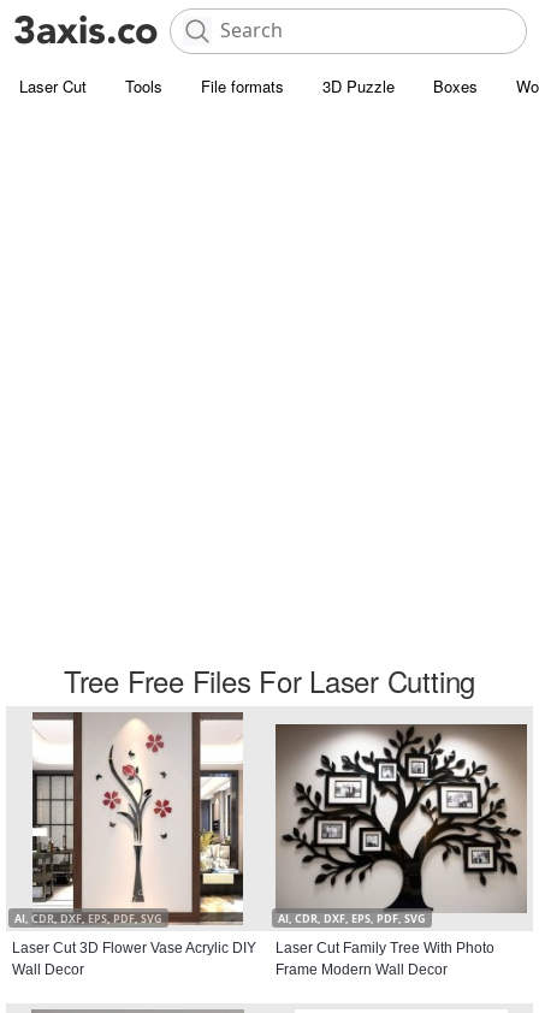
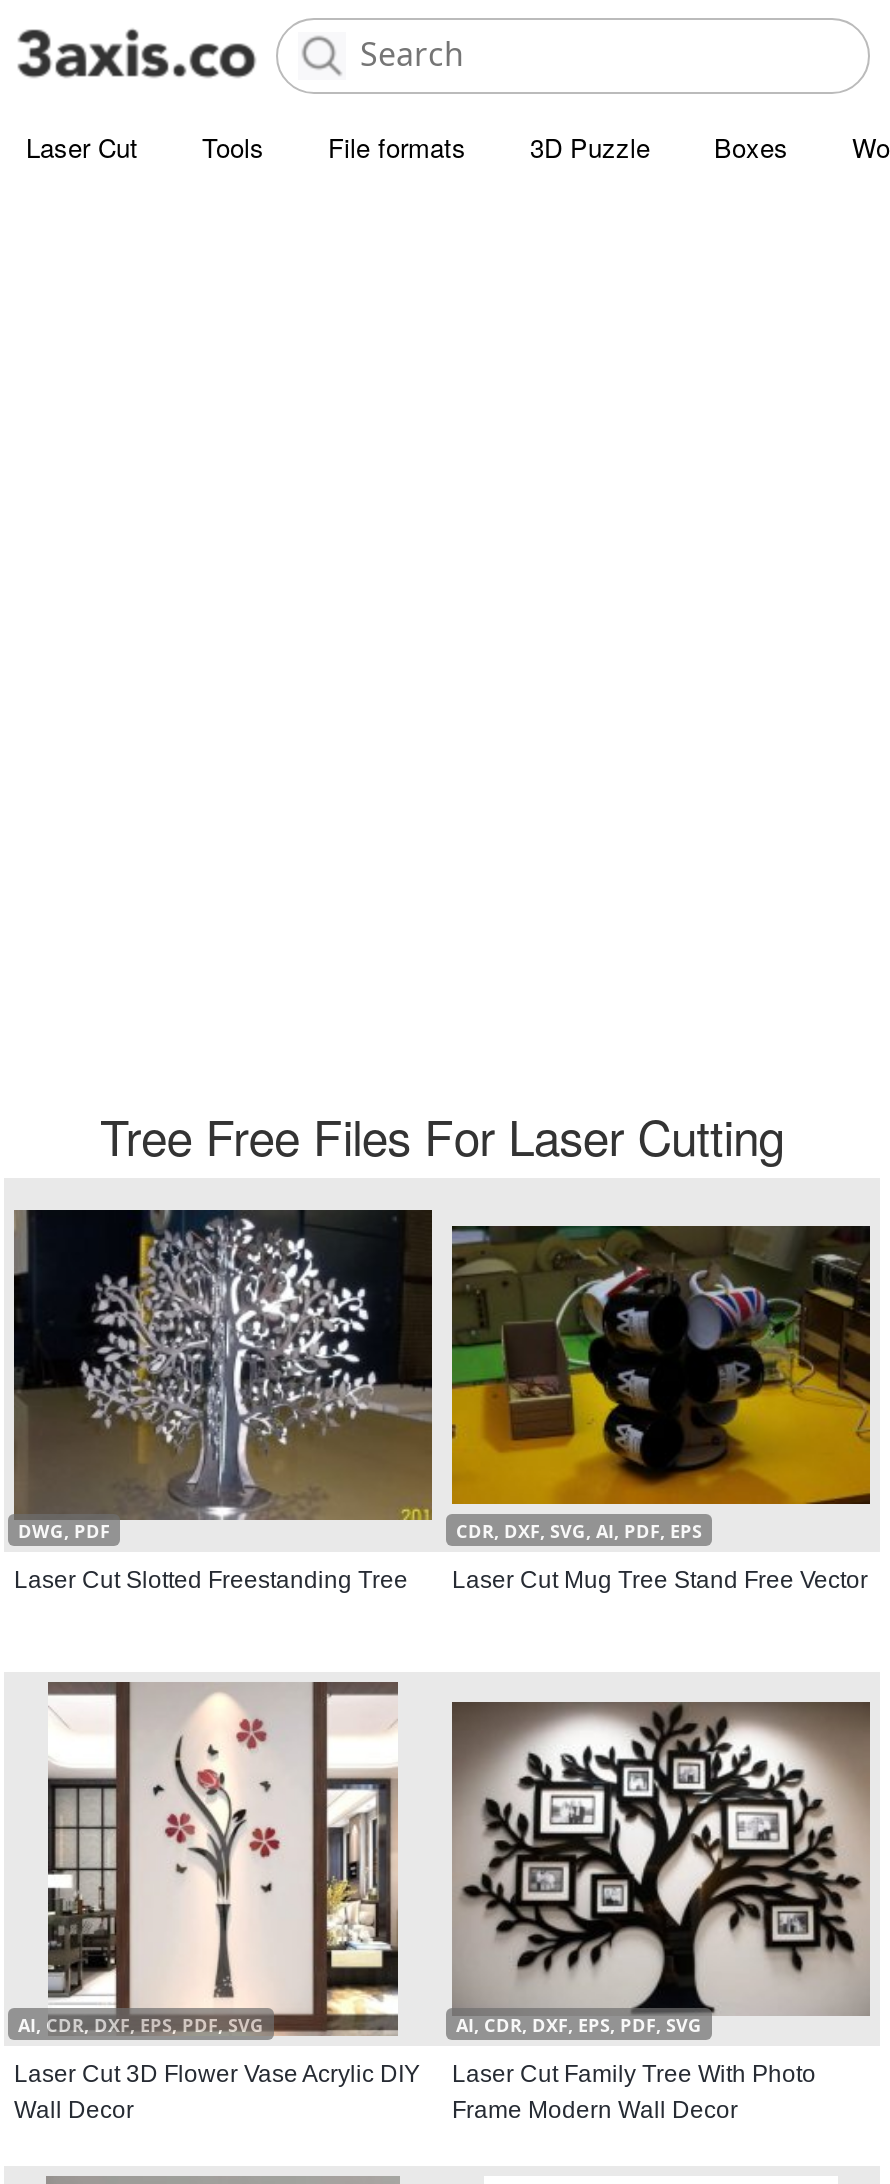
+ [image]
+ DWG, PDF
+ Laser Cut Slotted Freestanding Tree

+ [image]
+ CDR, DXF, SVG, AI, PDF, EPS
+ Laser Cut Mug Tree Stand Free Vector
